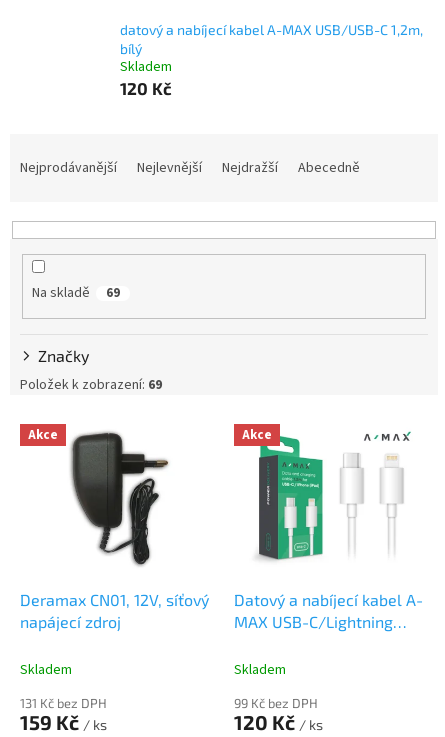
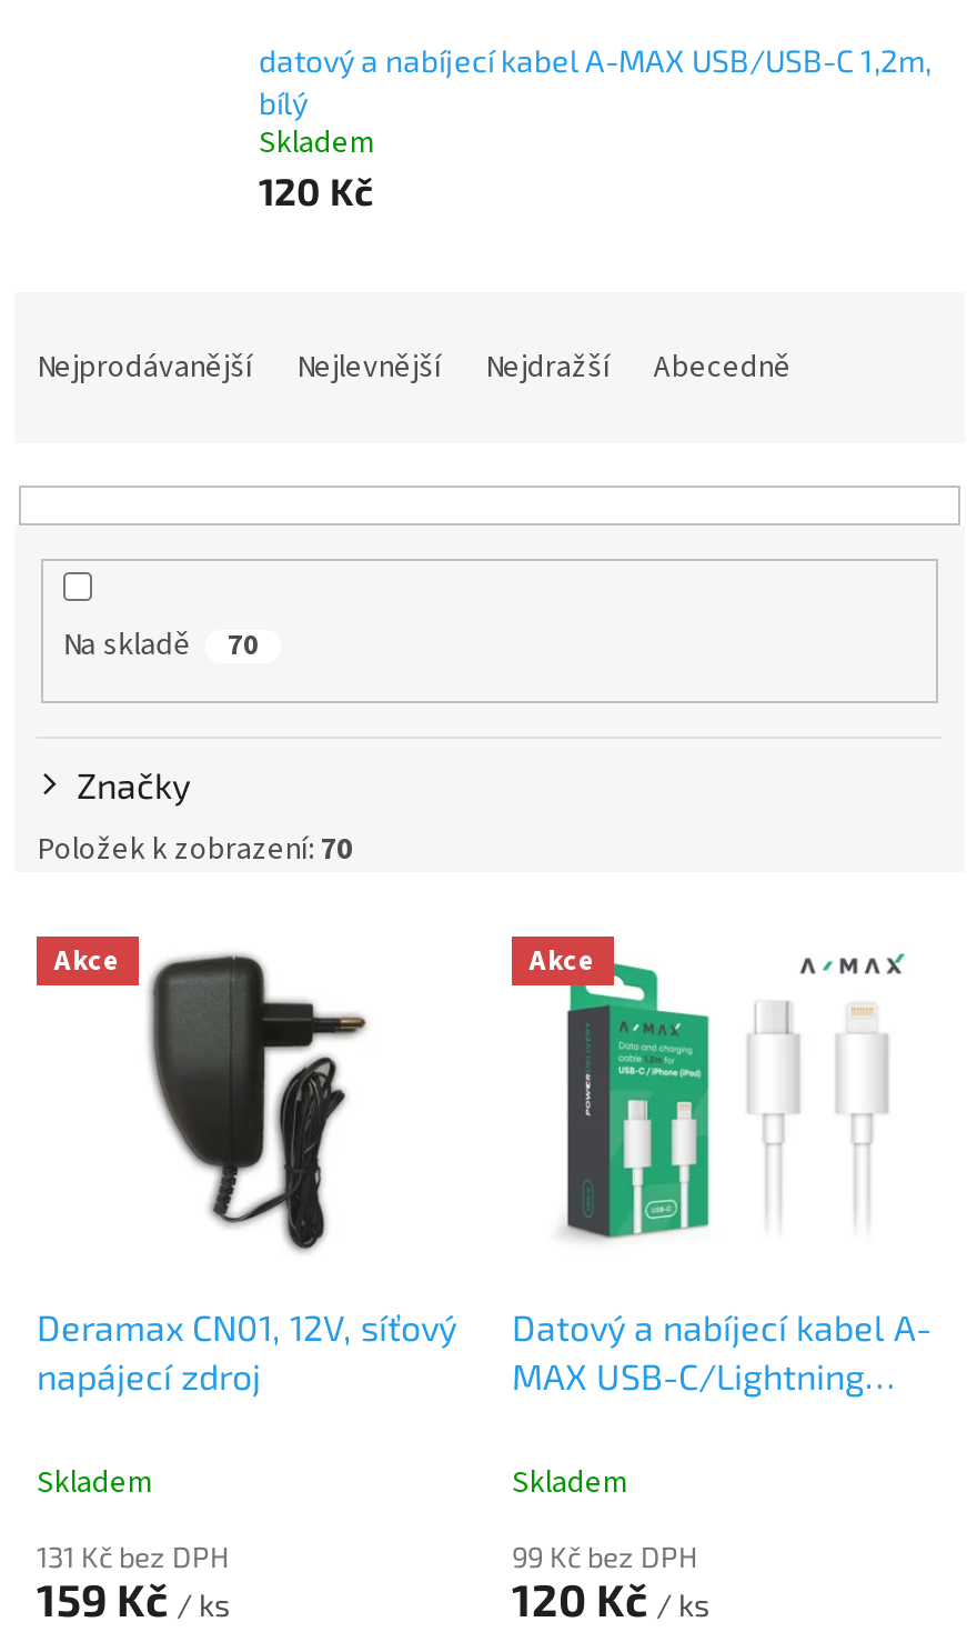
- 69
+ 70

- Položek k zobrazení: 69
+ Položek k zobrazení: 70
